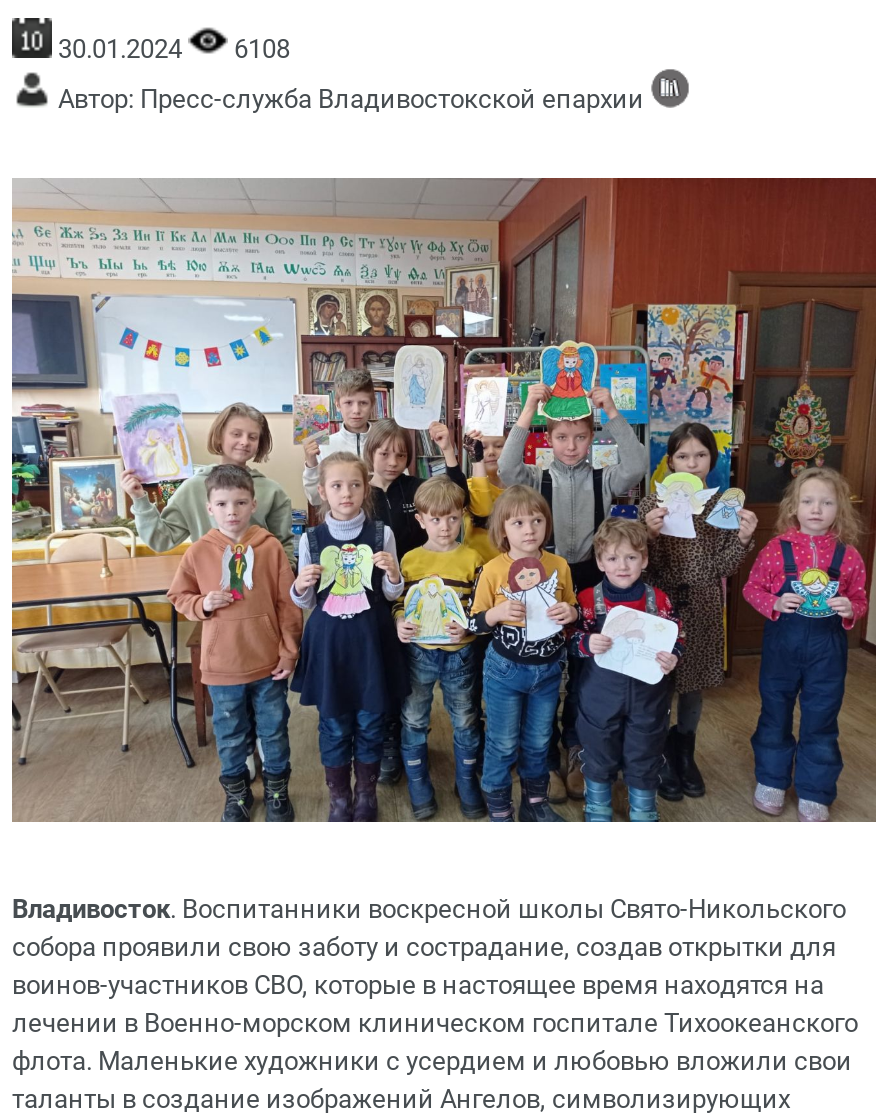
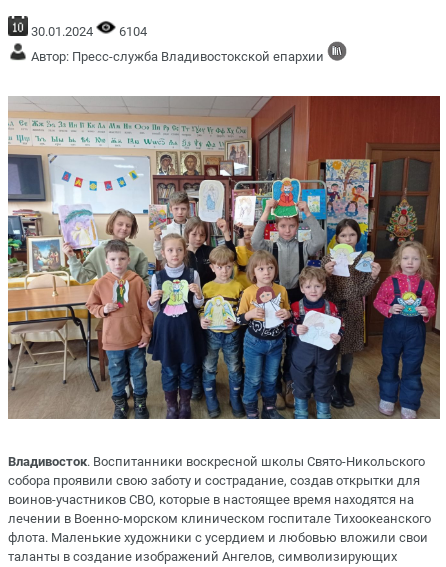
- 30.01.2024 6108
+ 30.01.2024 6104
